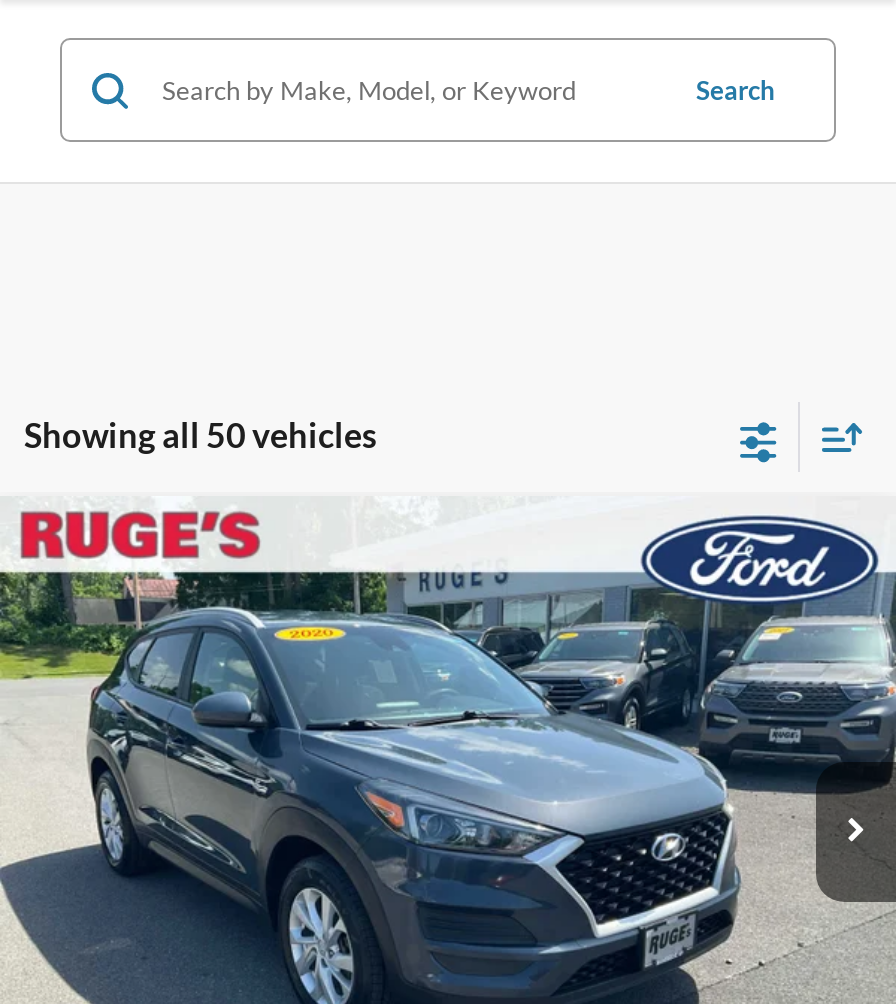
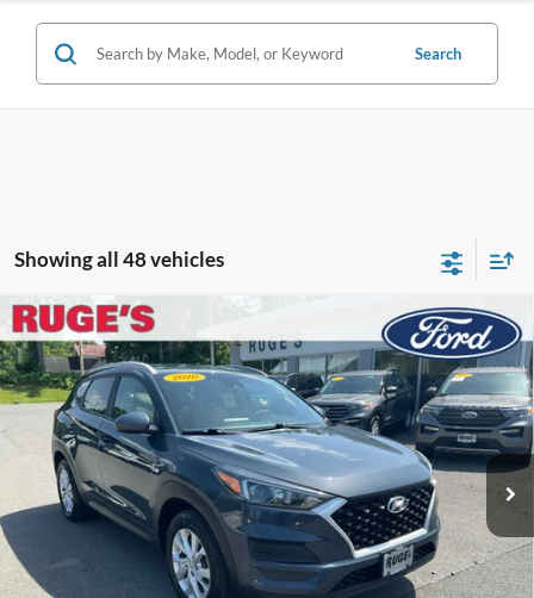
- Showing all 50 vehicles
+ Showing all 48 vehicles
